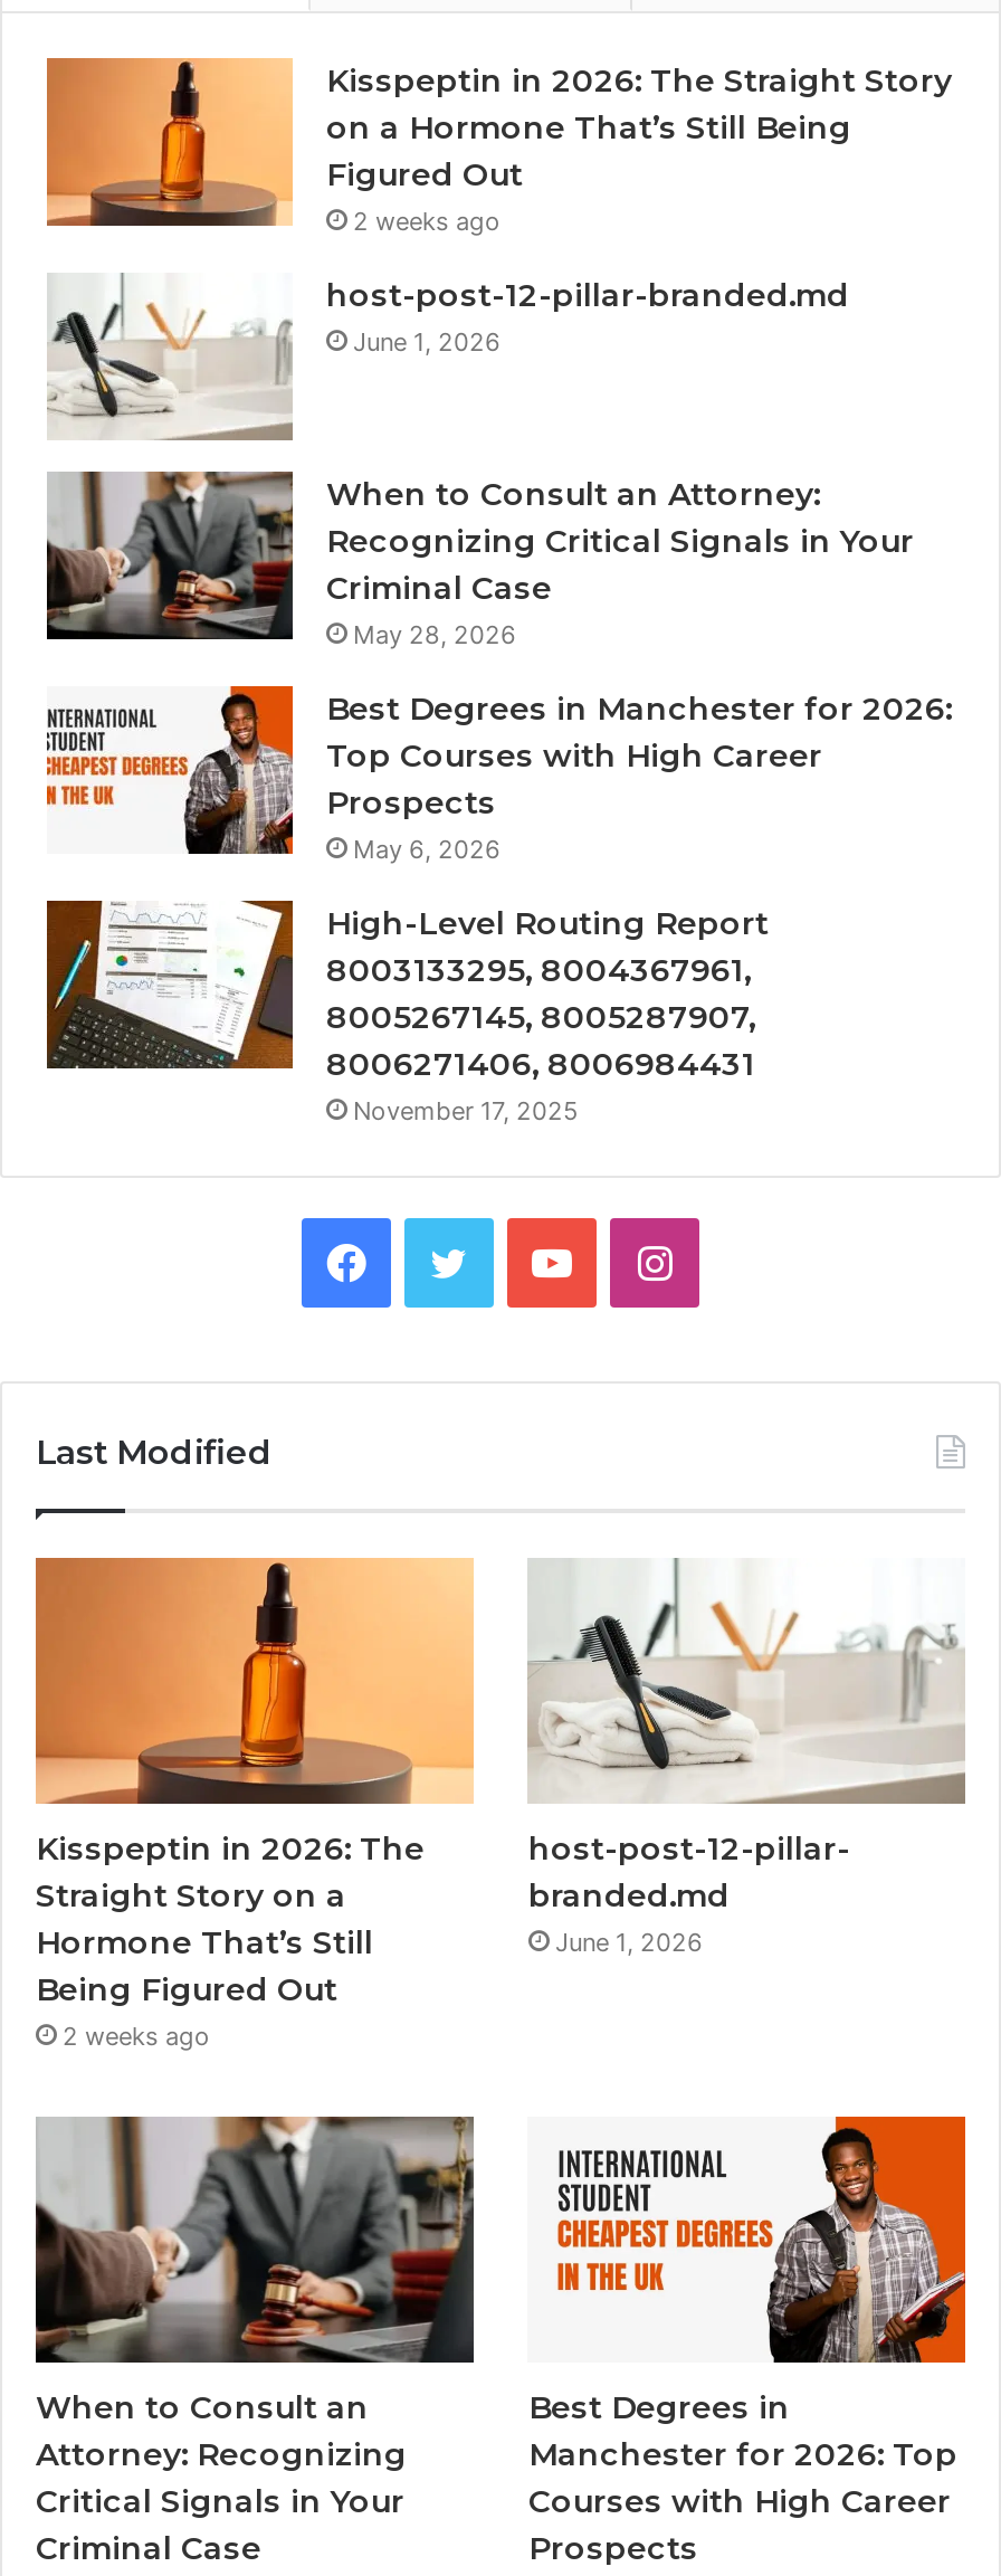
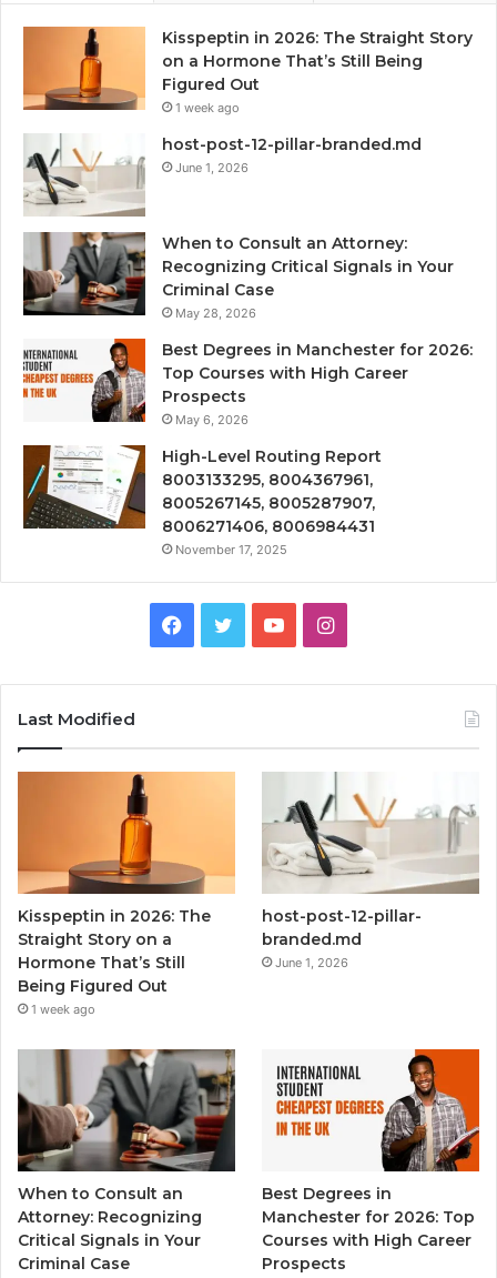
- 2 weeks ago
+ 1 week ago

- 2 weeks ago
+ 1 week ago
